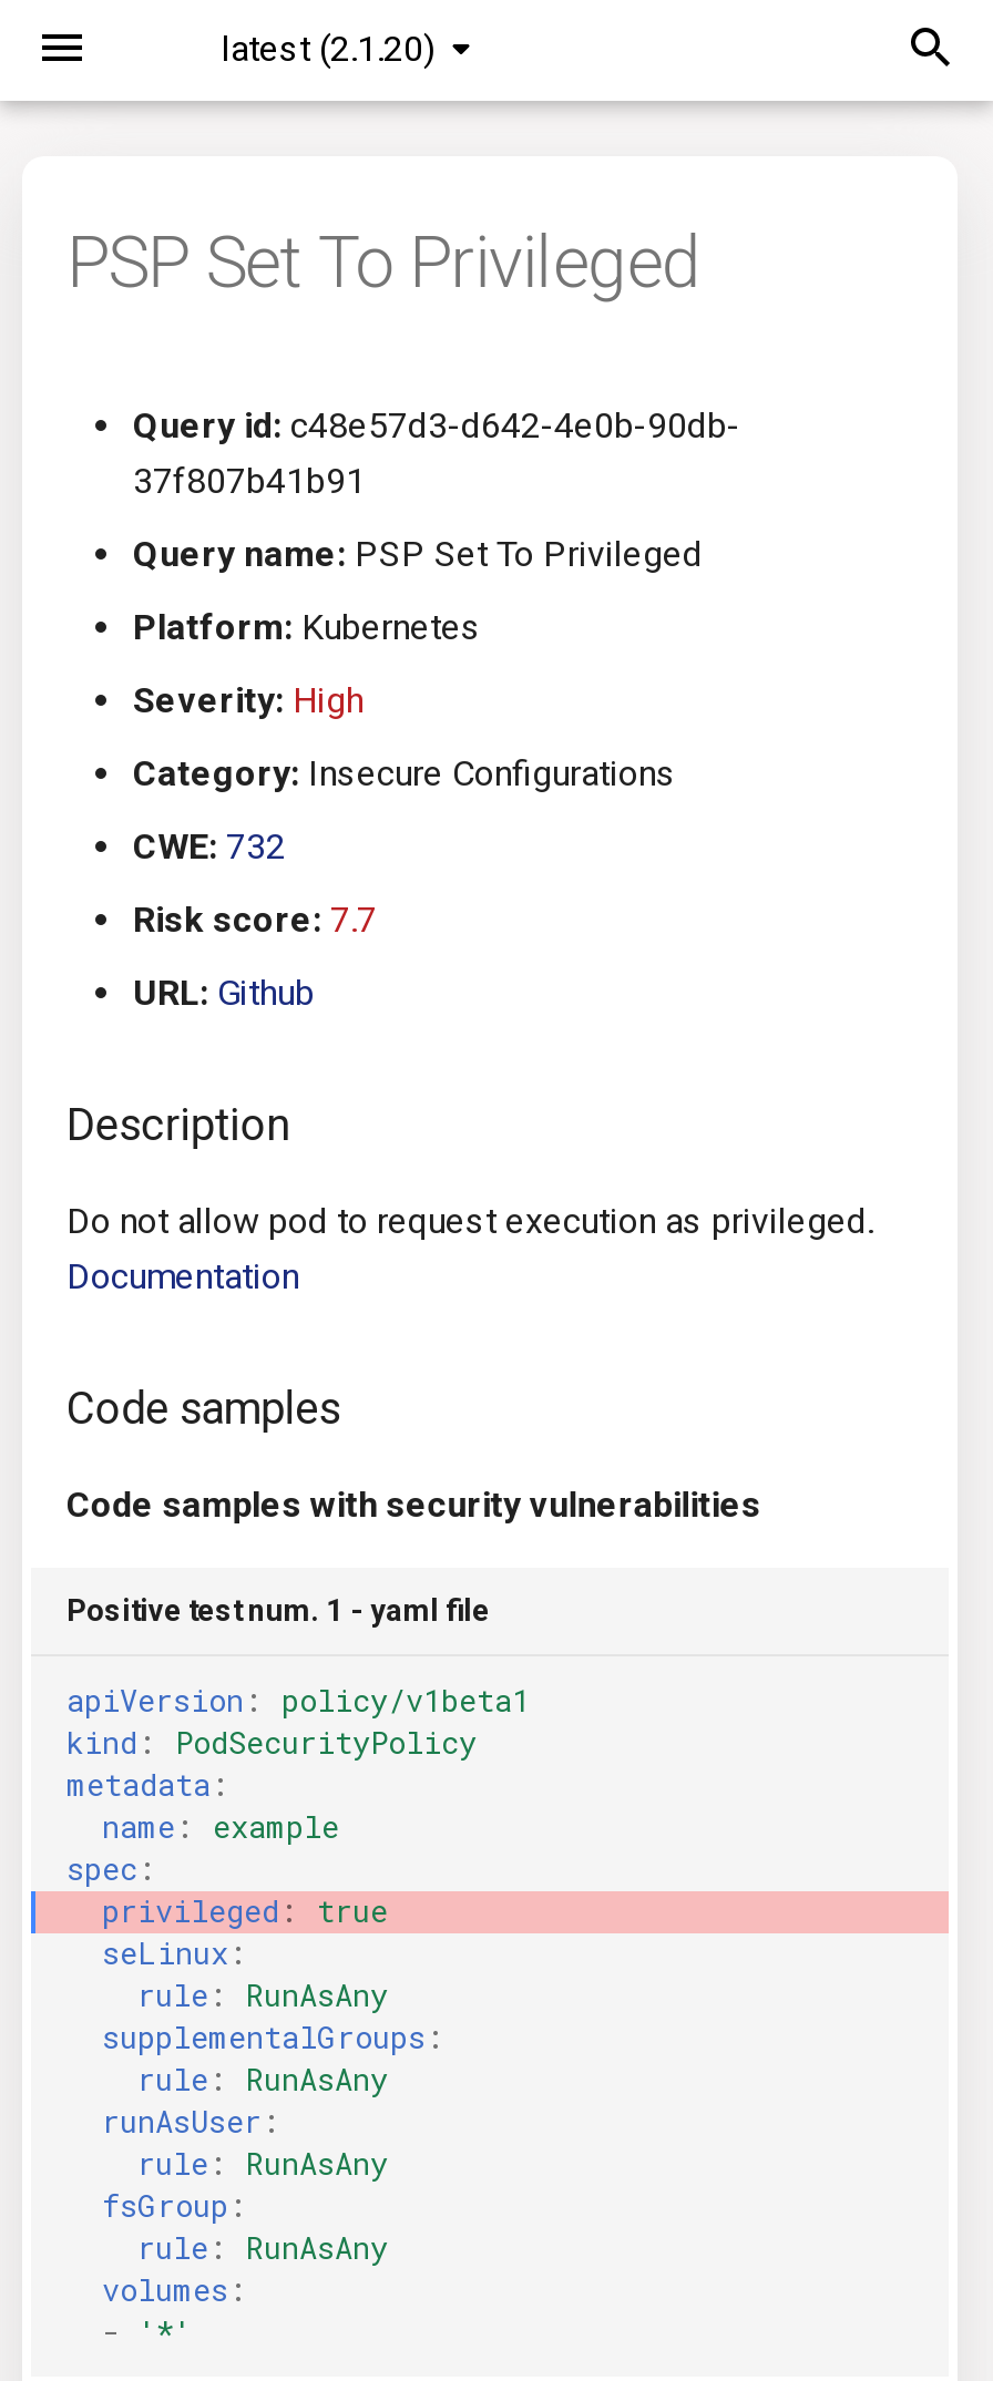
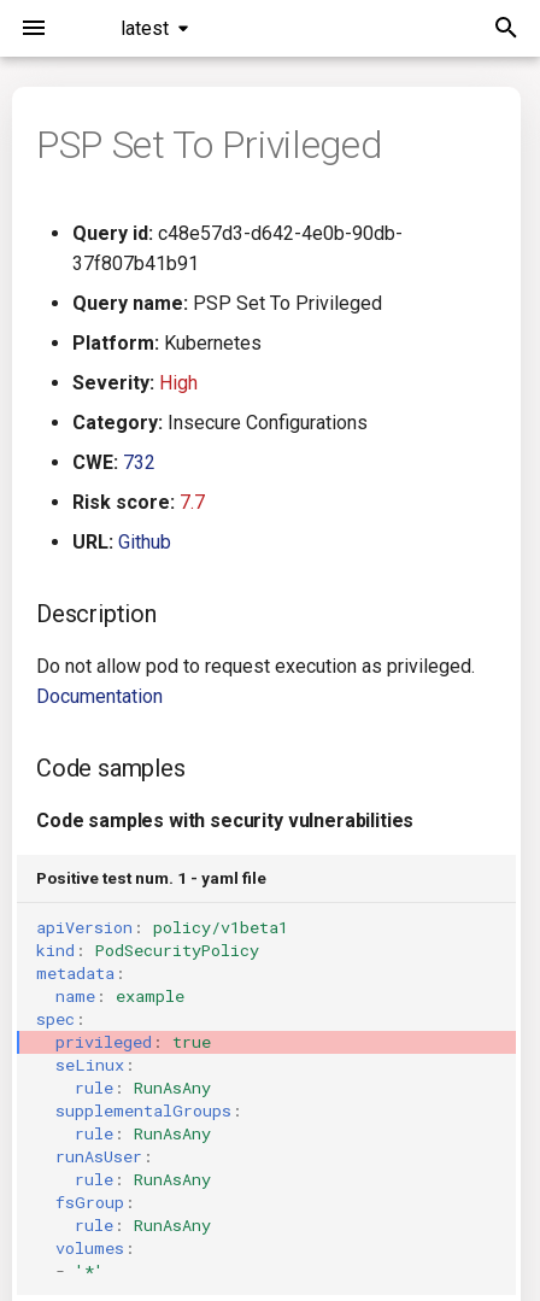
- latest (2.1.20)
+ latest
